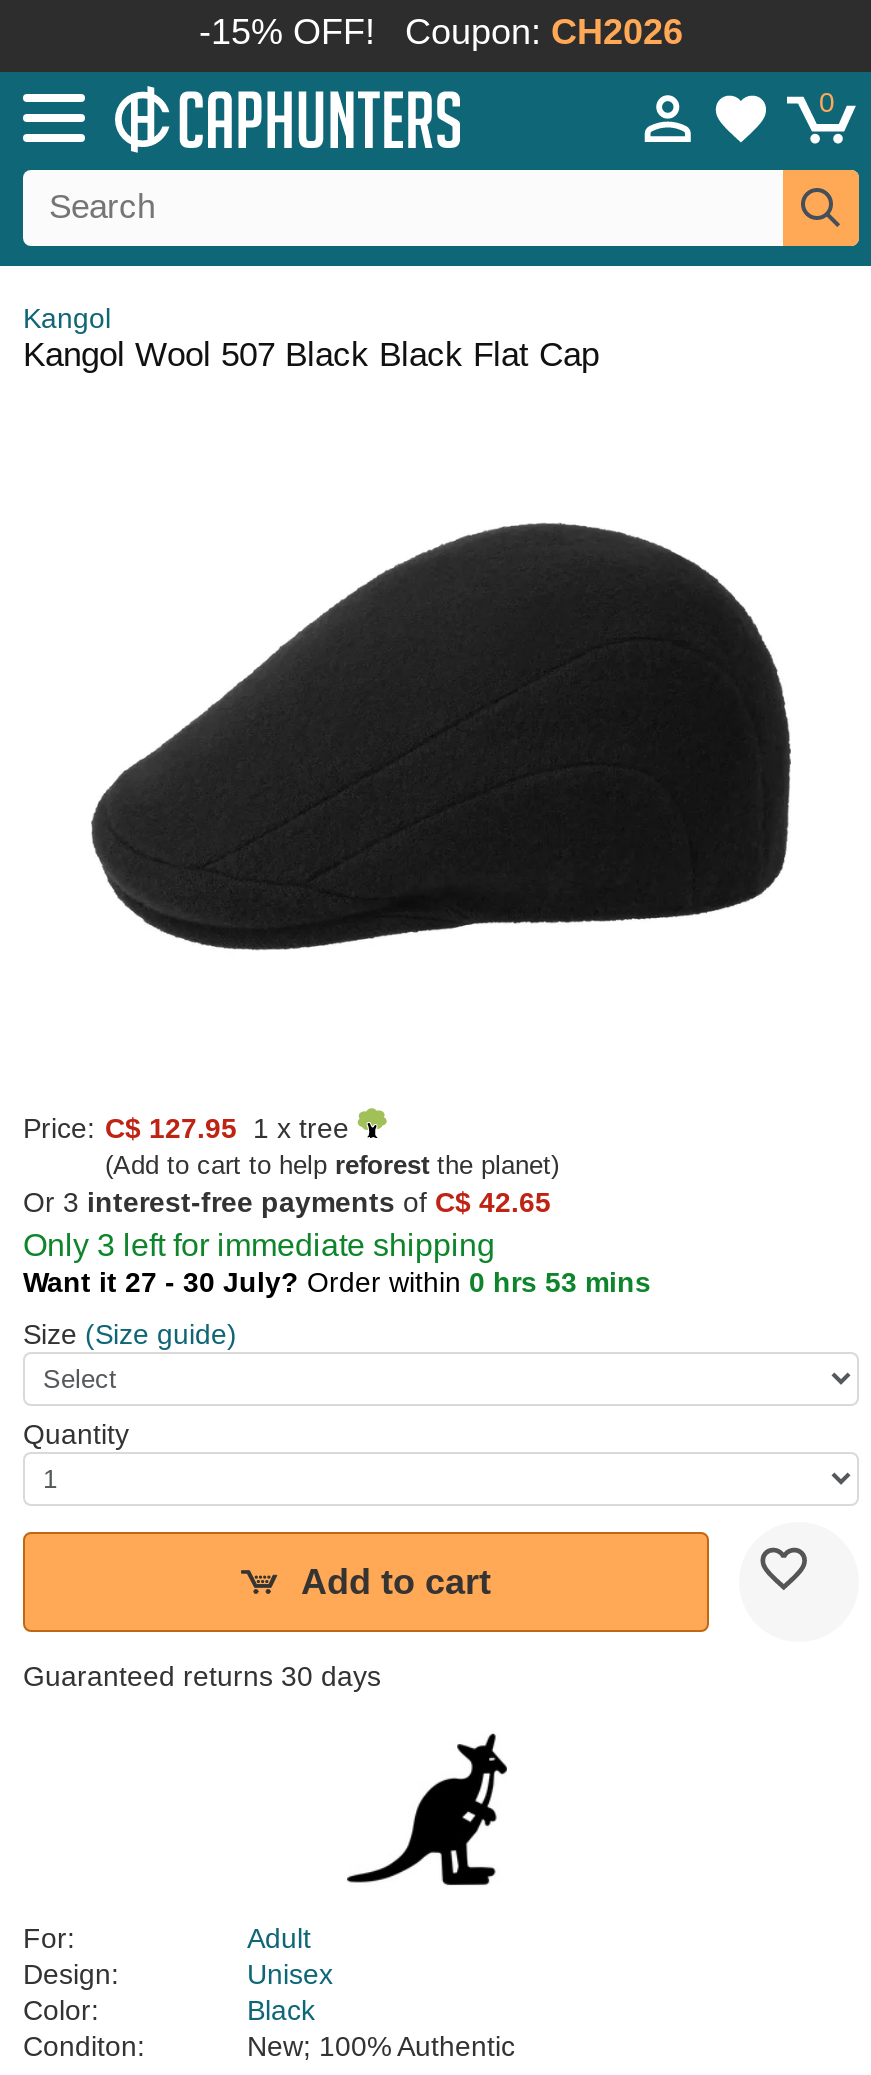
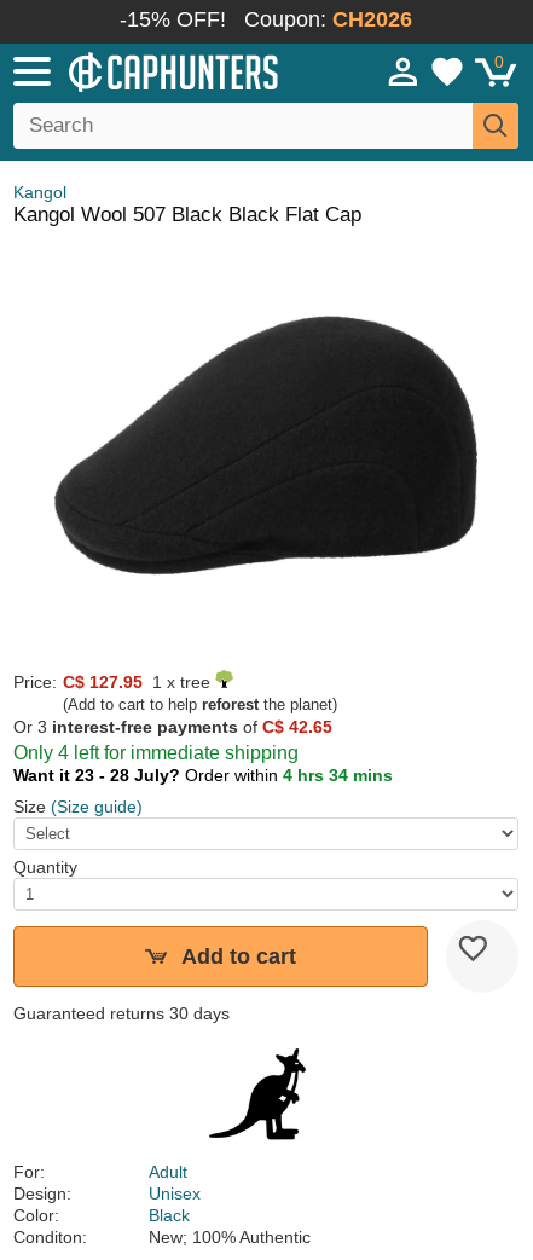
- Only 3 left for immediate shipping
+ Only 4 left for immediate shipping

- Want it 27 - 30 July? Order within 0 hrs 53 mins
+ Want it 23 - 28 July? Order within 4 hrs 34 mins
